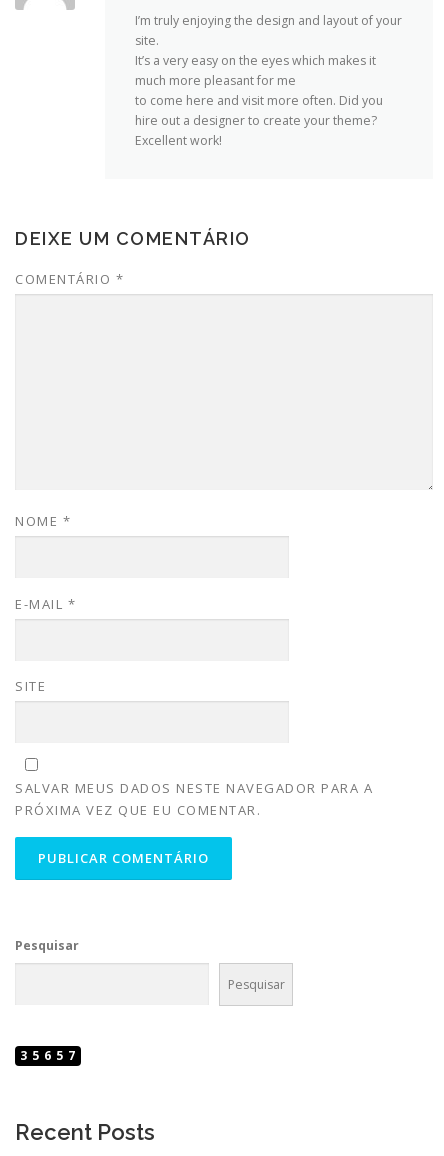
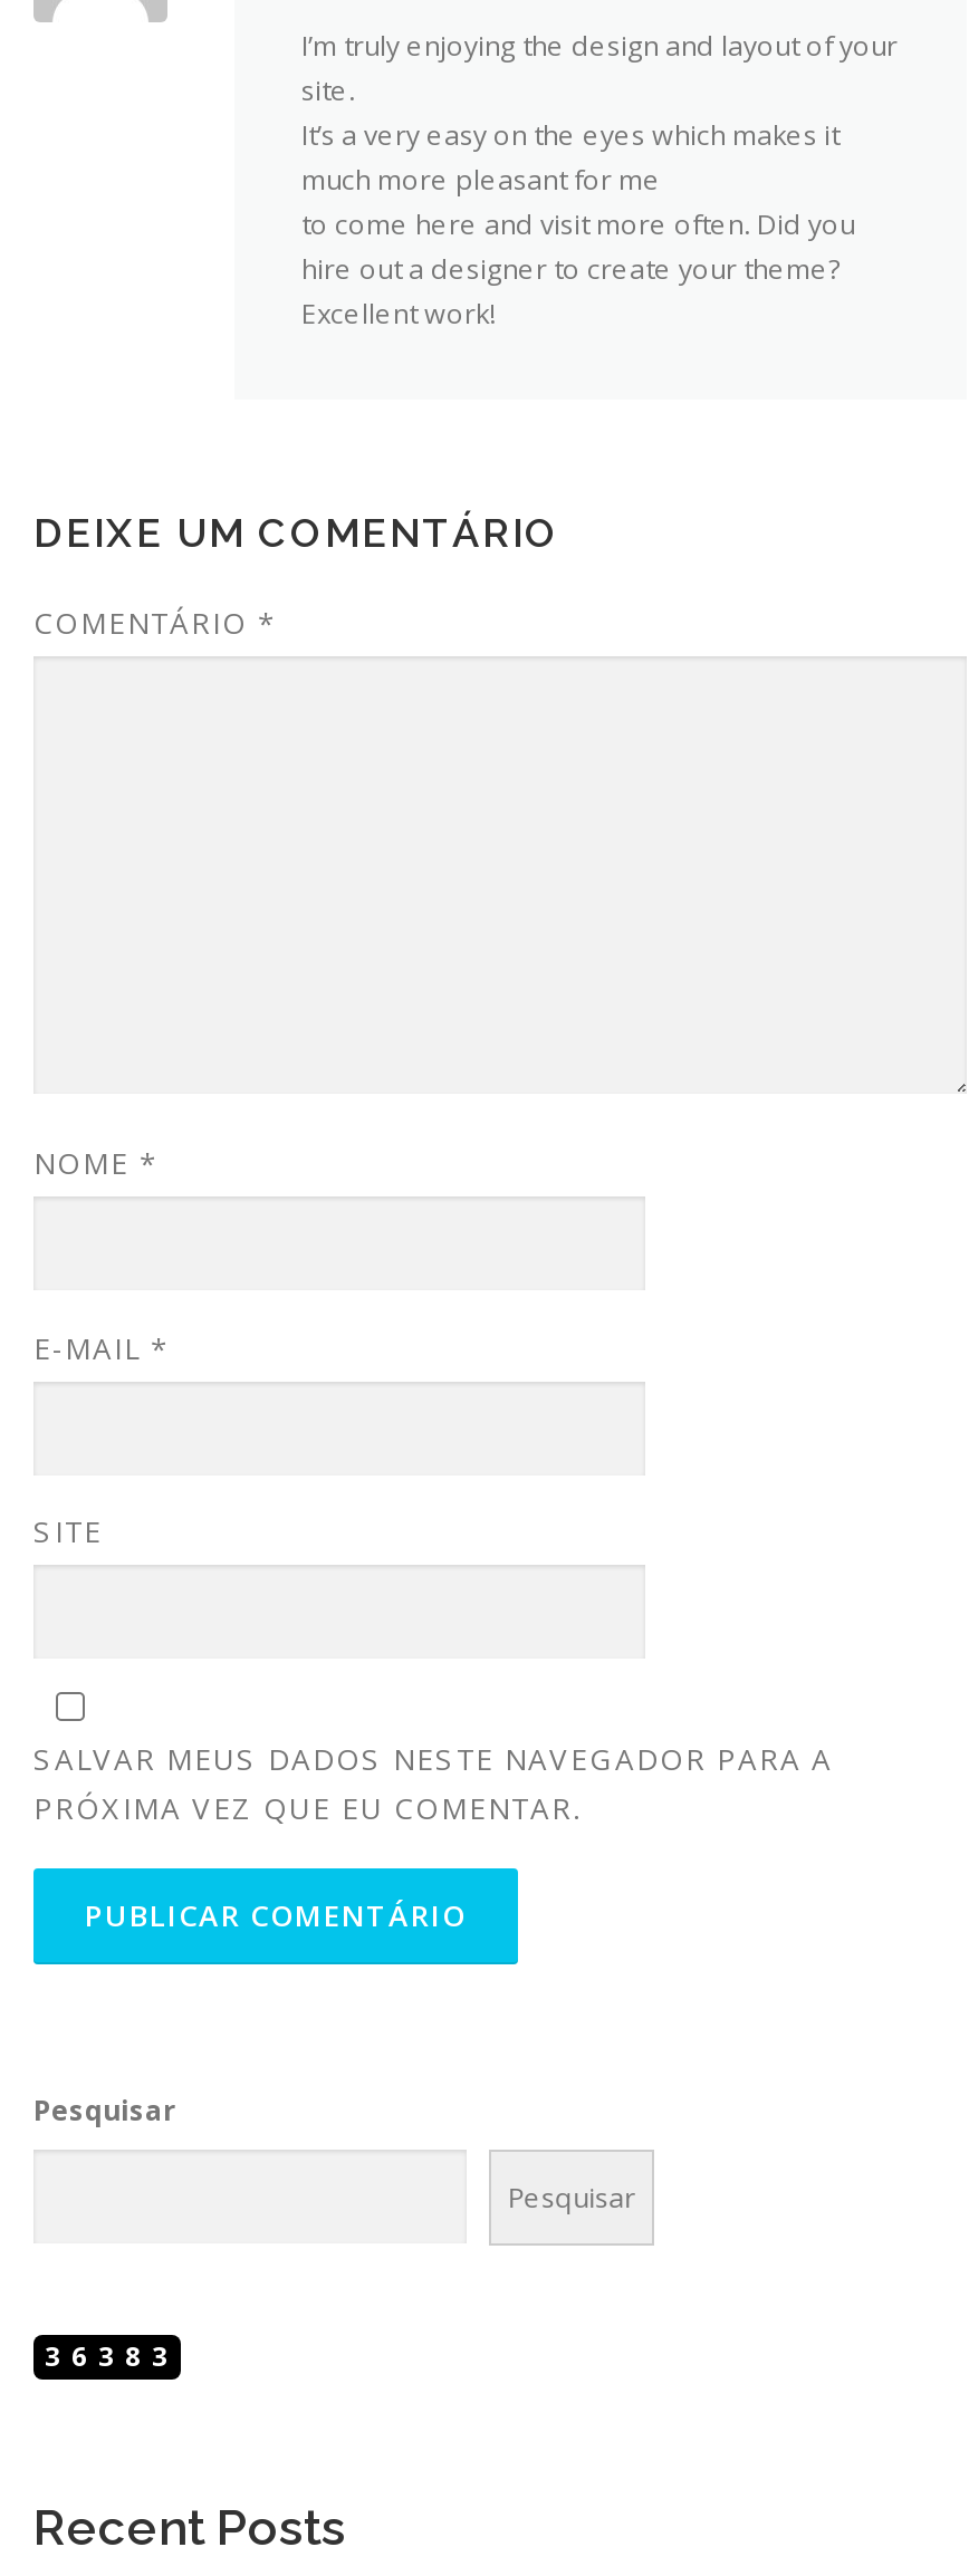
- 35657
+ 36383
